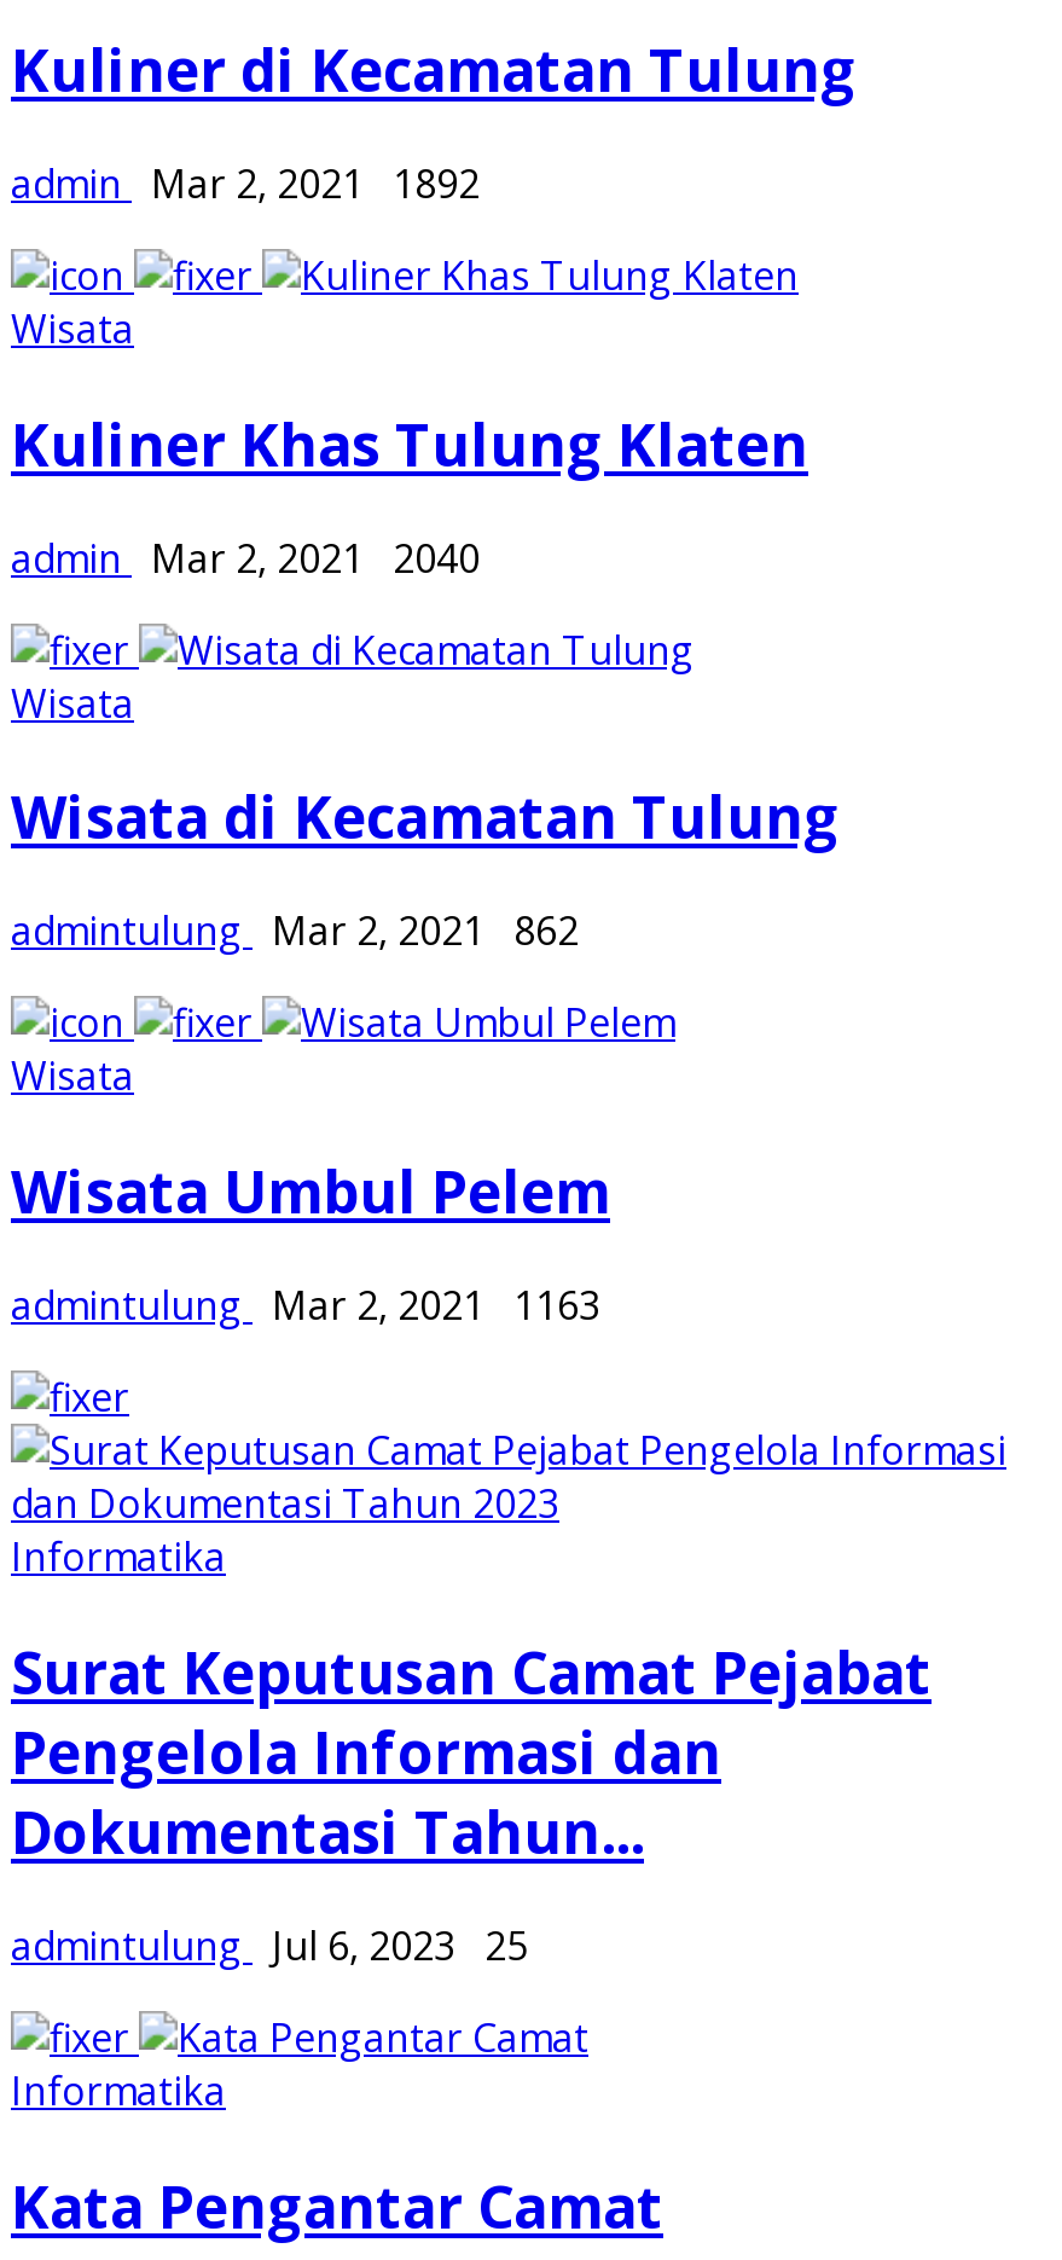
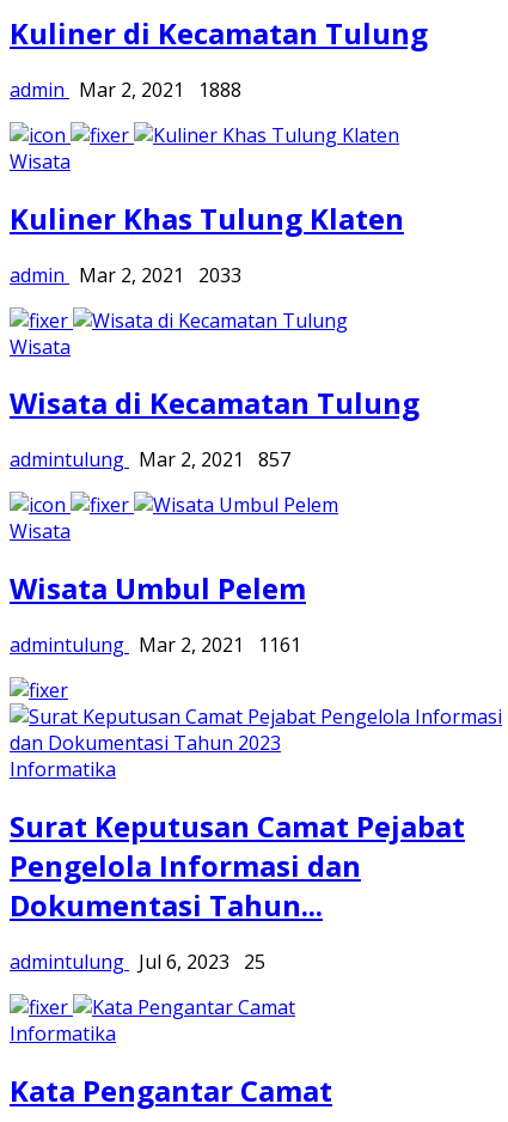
- admin Mar 2, 2021 1892
+ admin Mar 2, 2021 1888

- admin Mar 2, 2021 2040
+ admin Mar 2, 2021 2033

- admintulung Mar 2, 2021 862
+ admintulung Mar 2, 2021 857

- admintulung Mar 2, 2021 1163
+ admintulung Mar 2, 2021 1161
